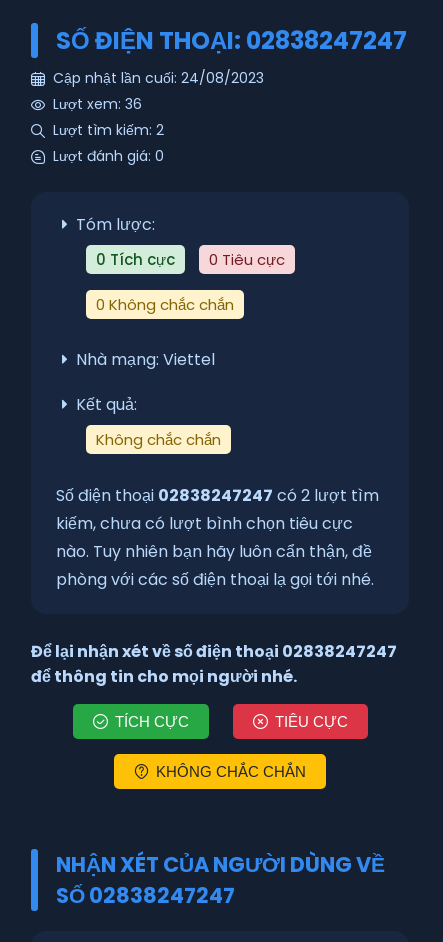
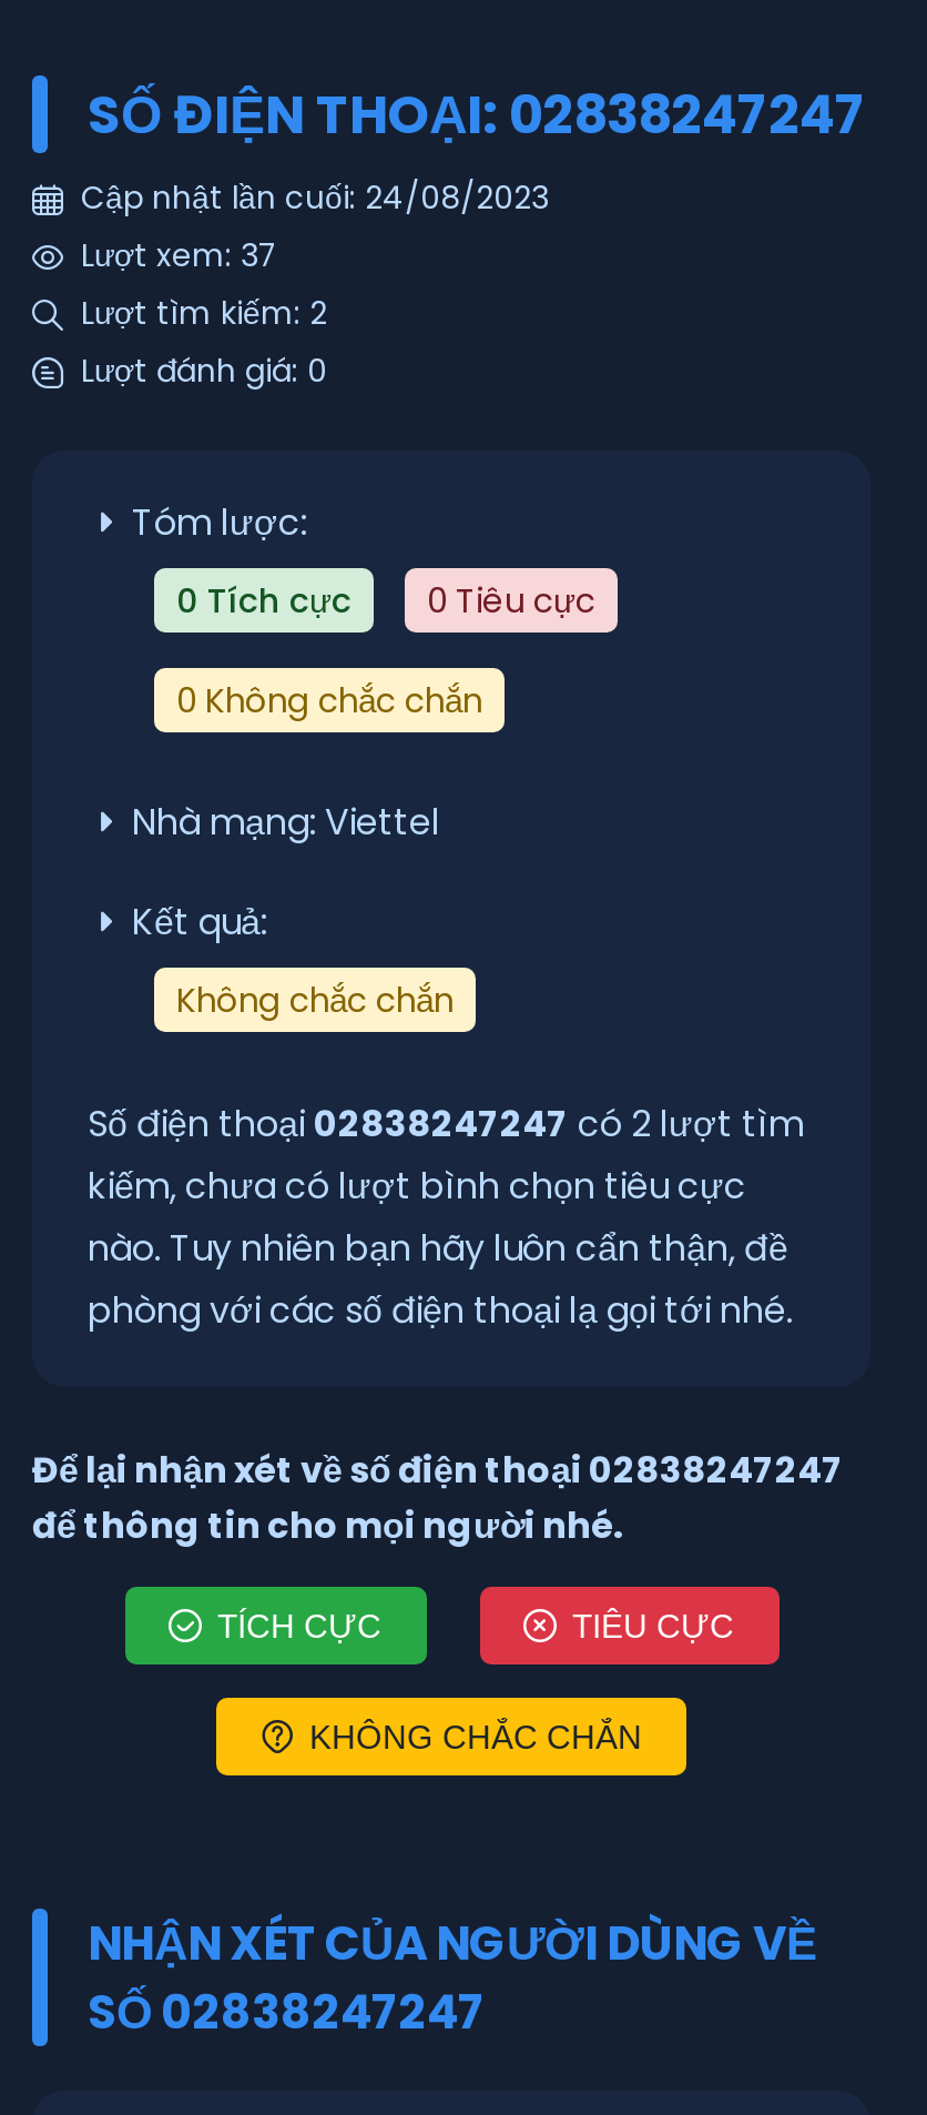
- Lượt xem: 36
+ Lượt xem: 37
